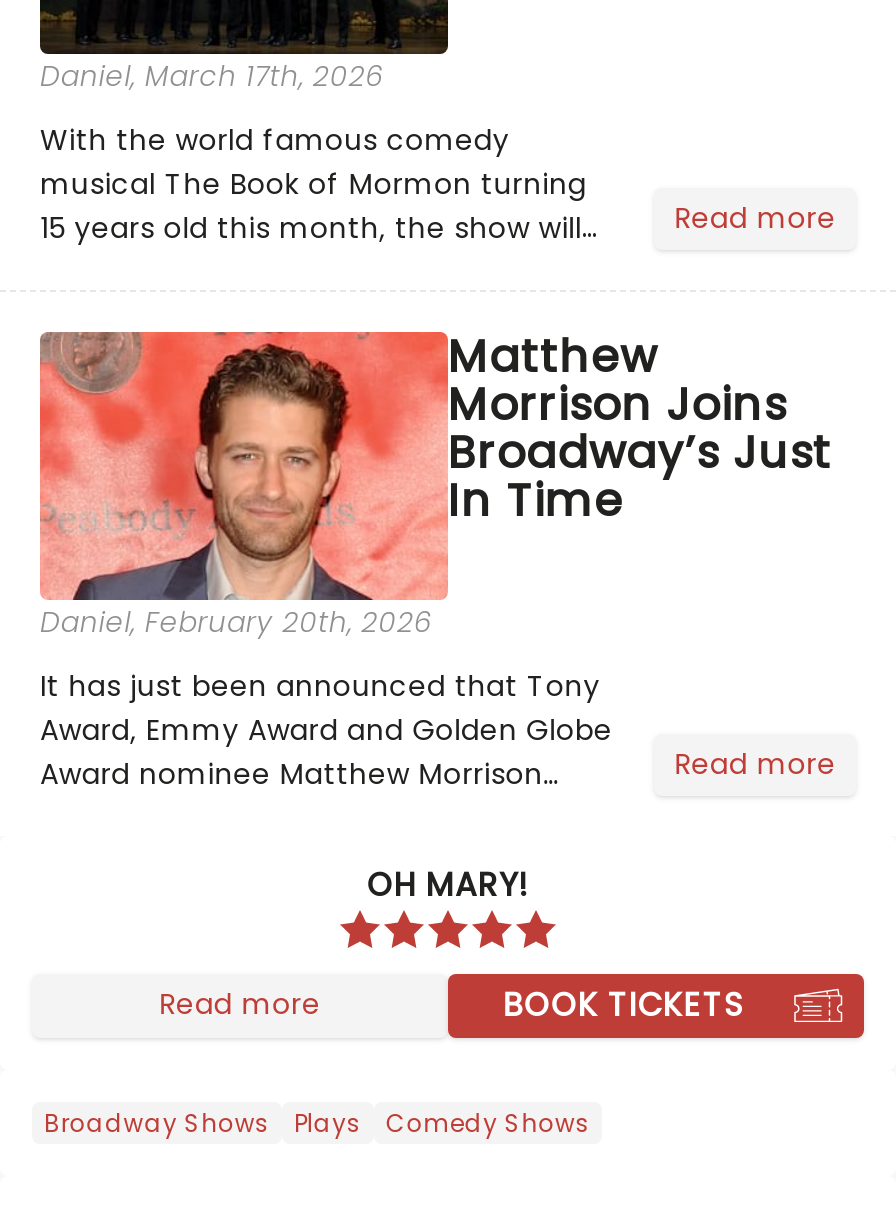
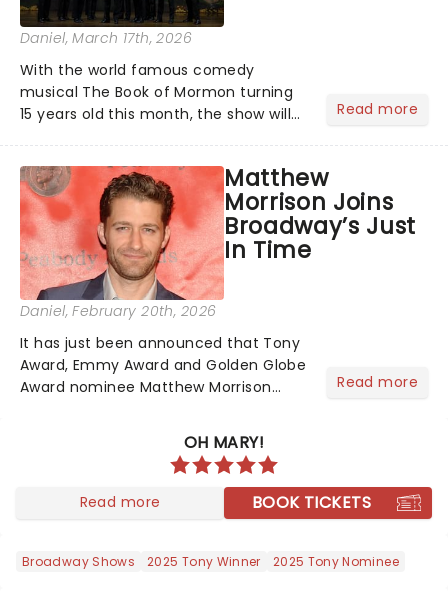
- Plays
- Comedy Shows
+ 2025 Tony Winner
+ 2025 Tony Nominee
